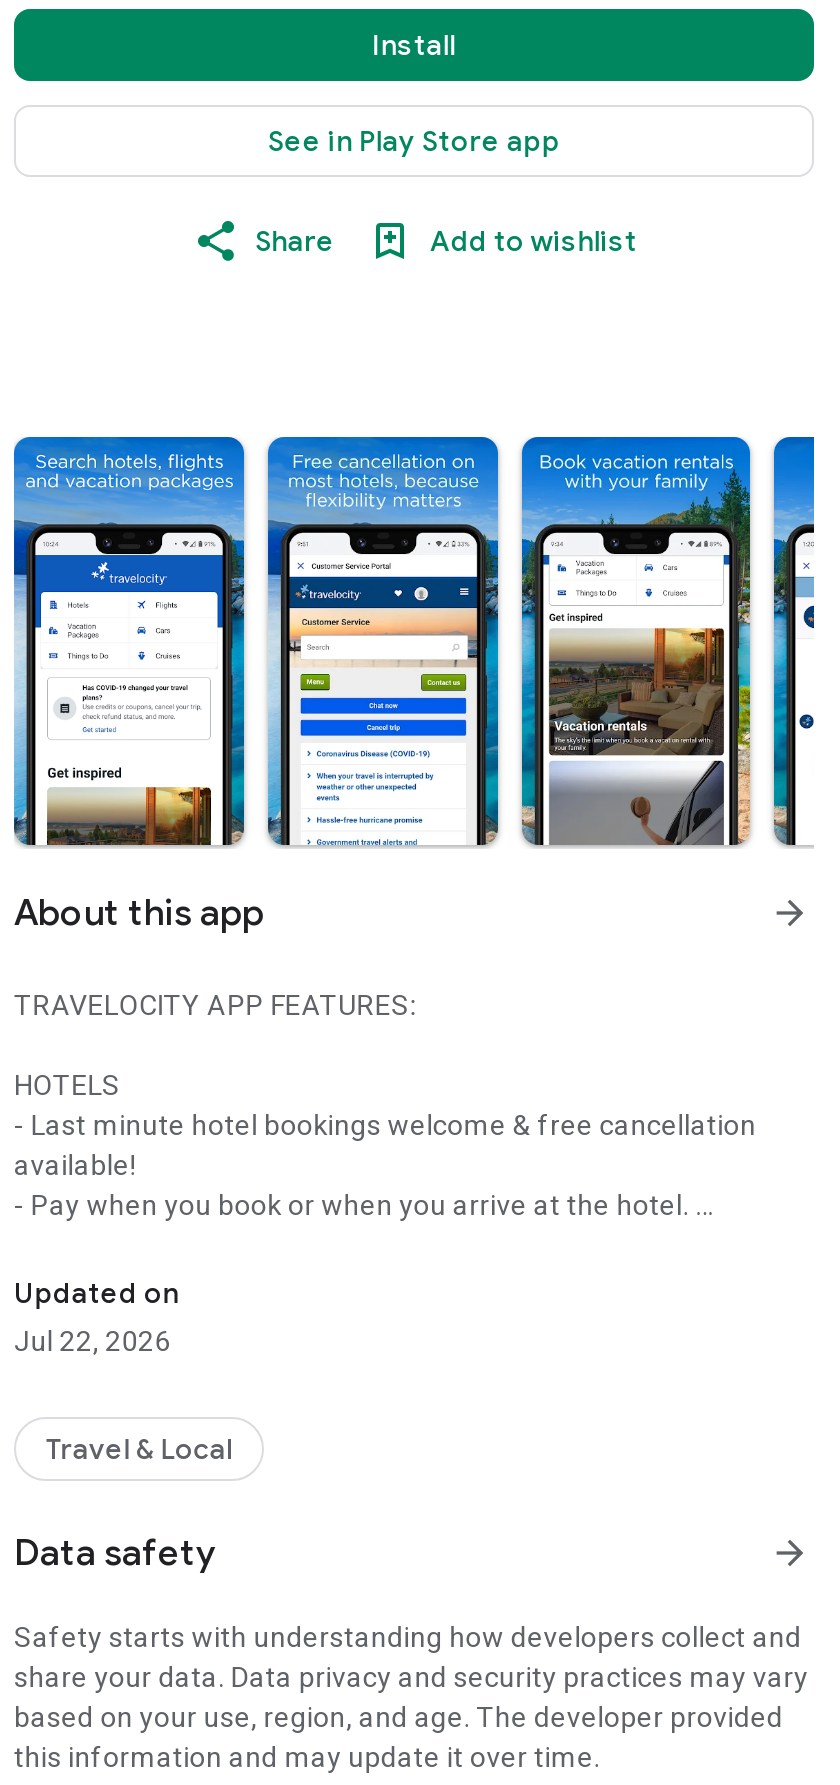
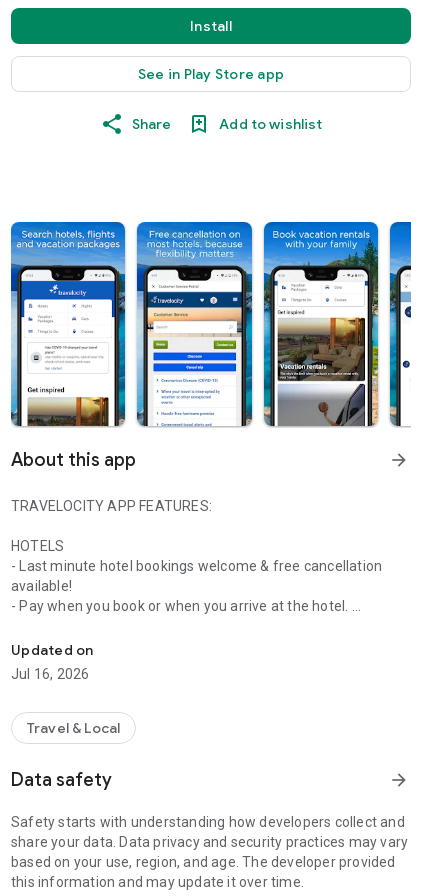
- Jul 22, 2026
+ Jul 16, 2026
